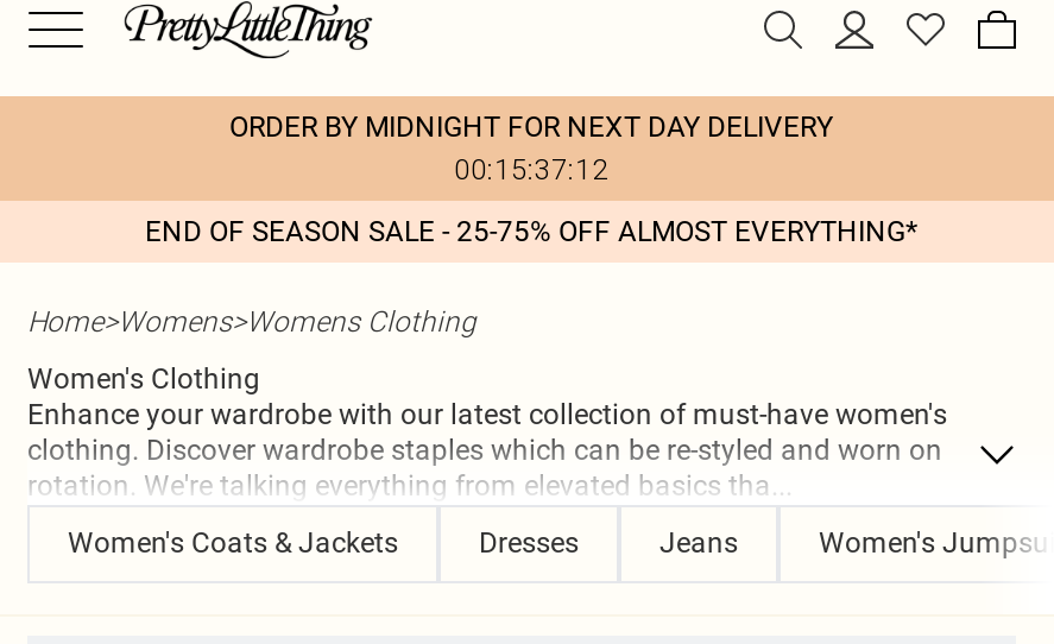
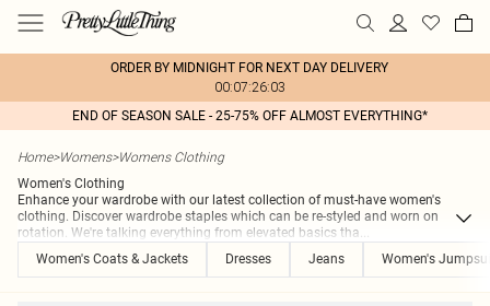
- 00:15:37:12
+ 00:07:26:03
